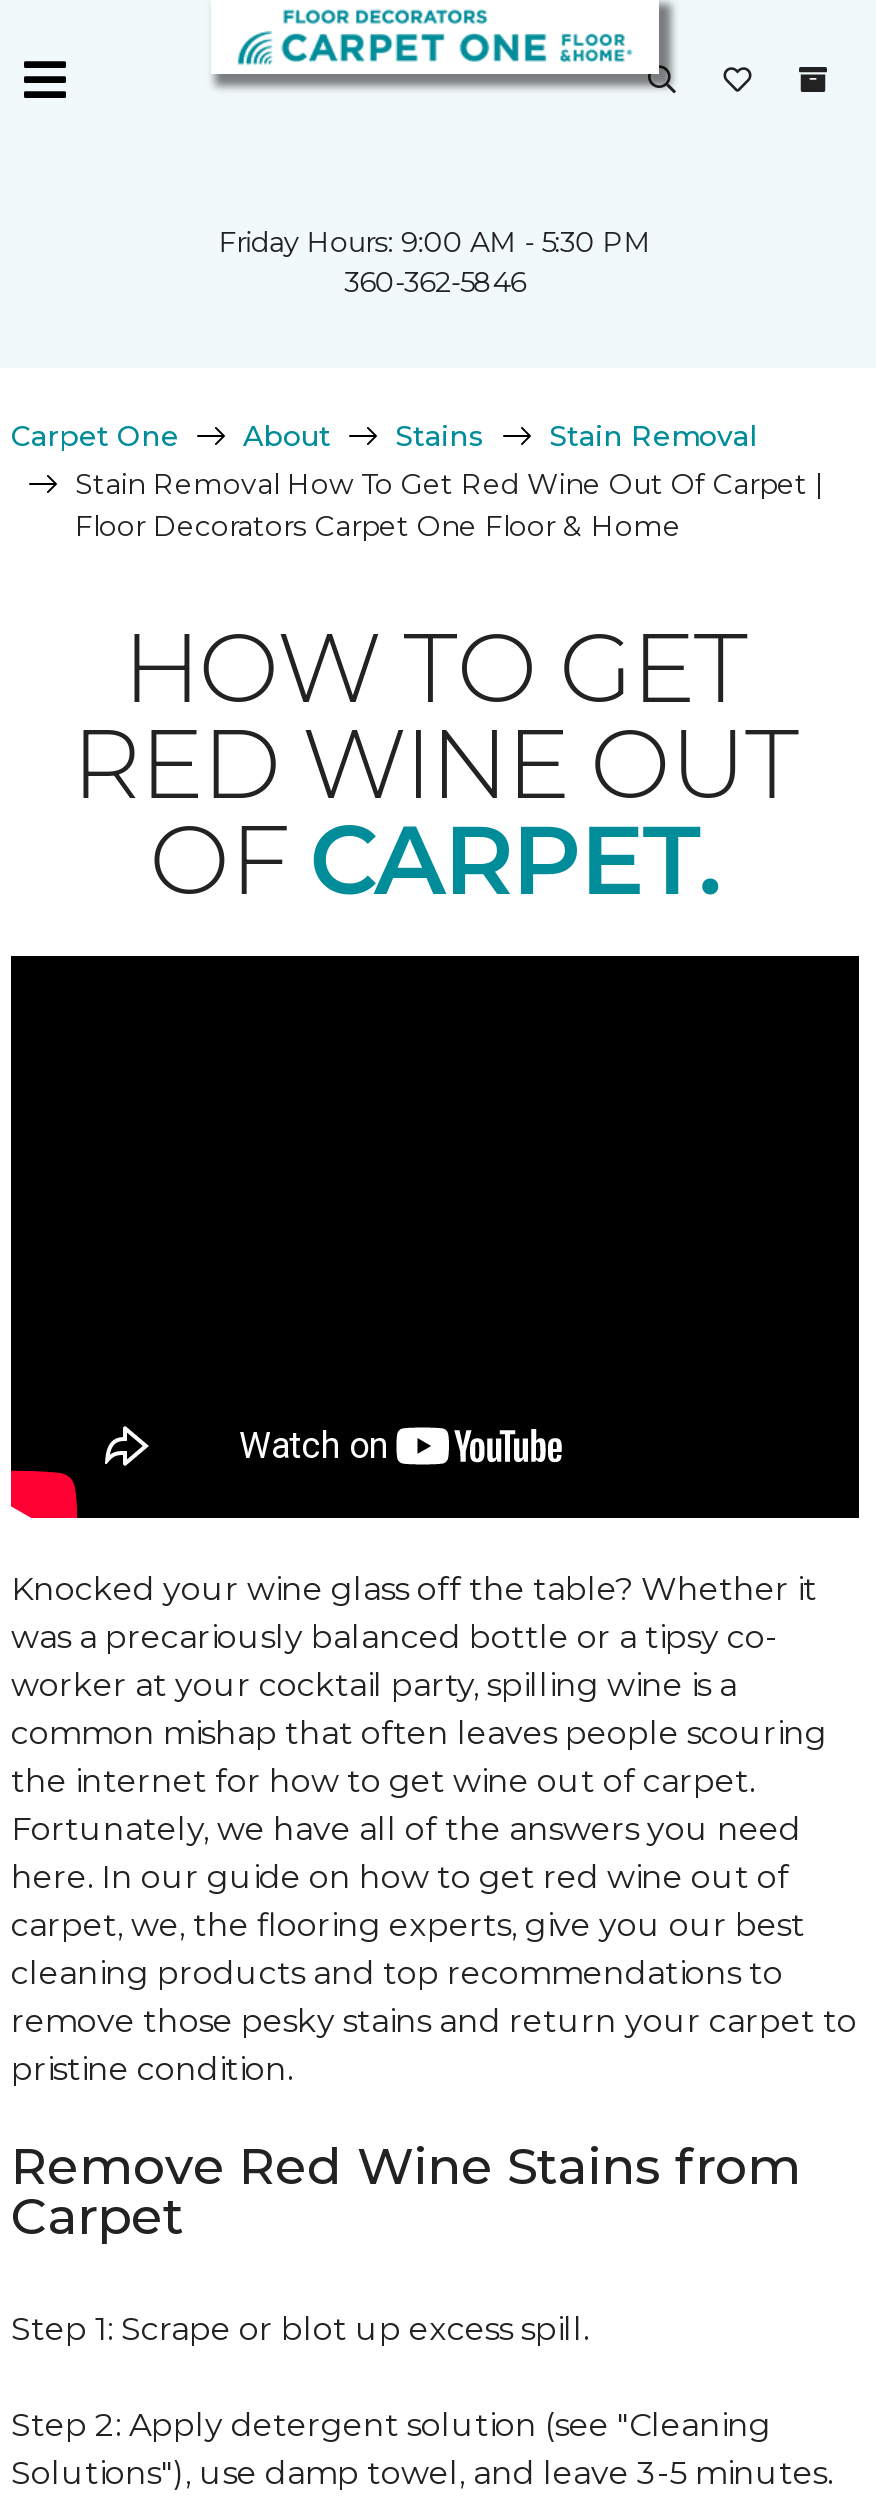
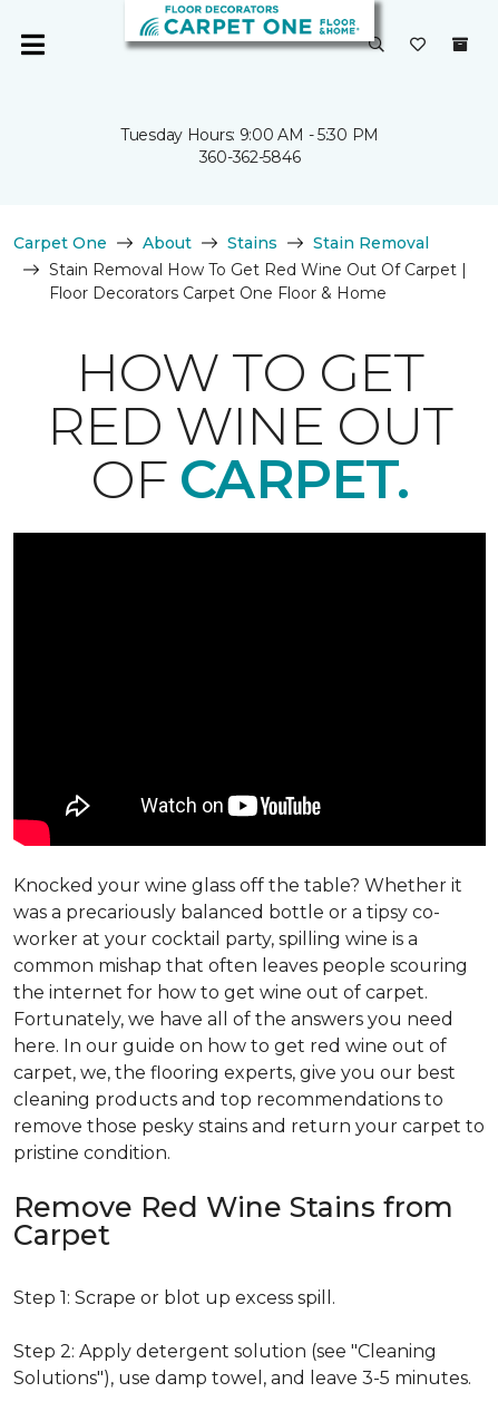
- Friday Hours: 9:00 AM - 5:30 PM
+ Tuesday Hours: 9:00 AM - 5:30 PM
